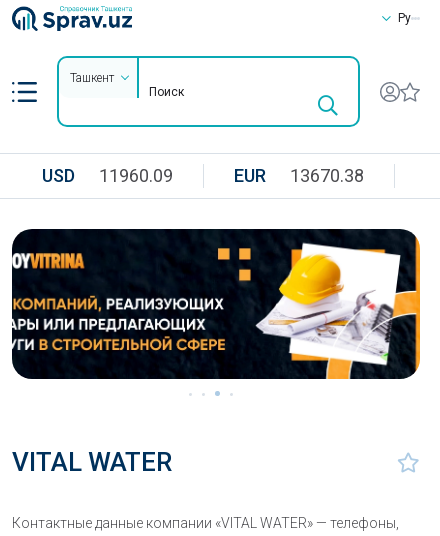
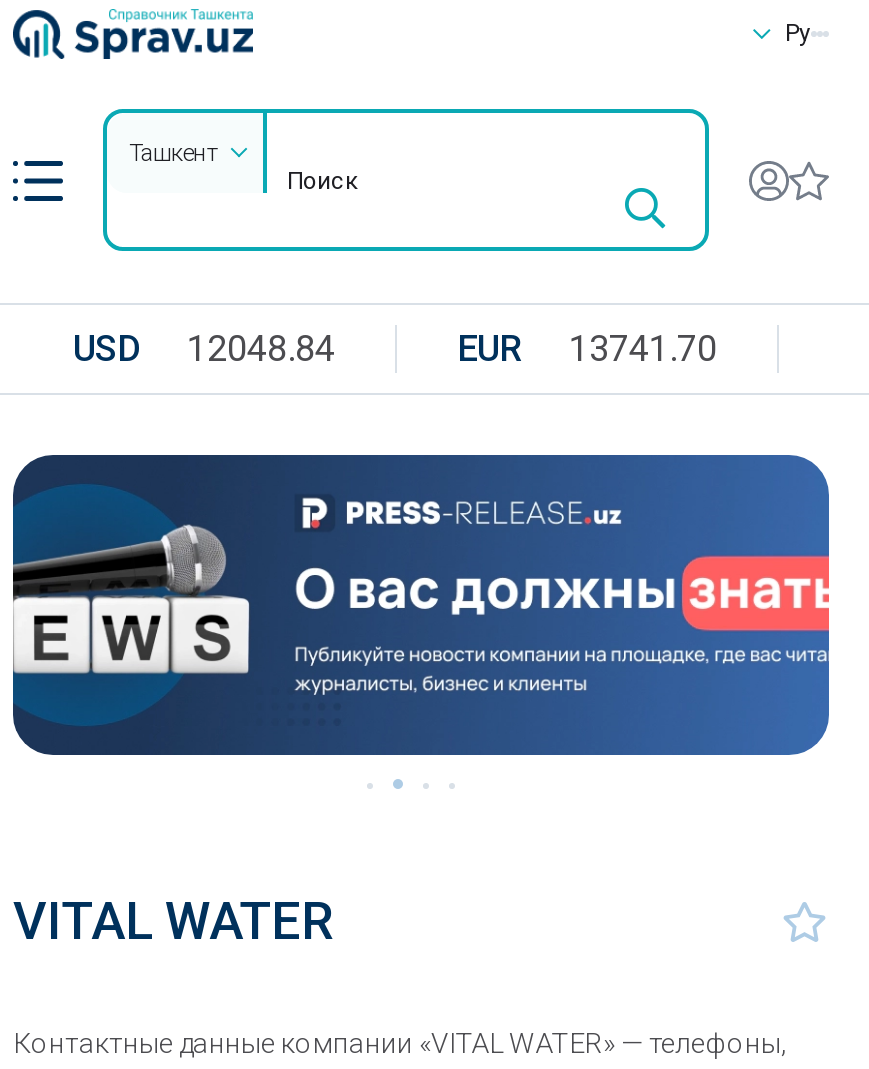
- USD 11960.09
+ USD 12048.84

- EUR 13670.38
+ EUR 13741.70

- [image]
+ [image]
